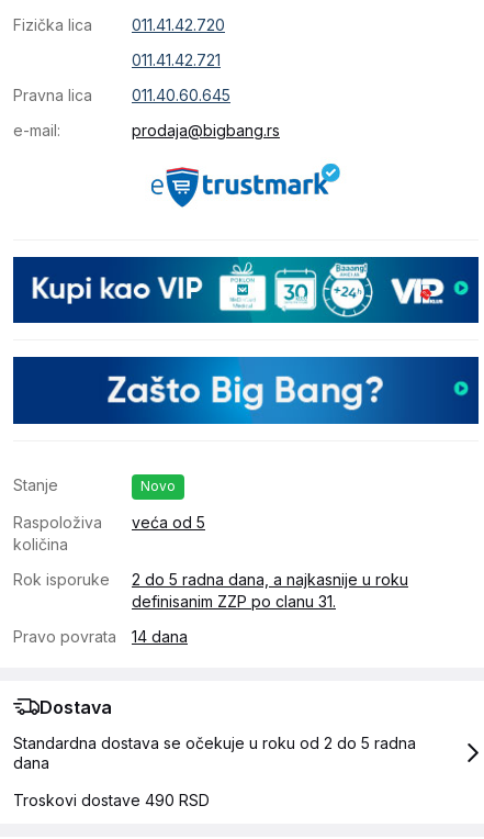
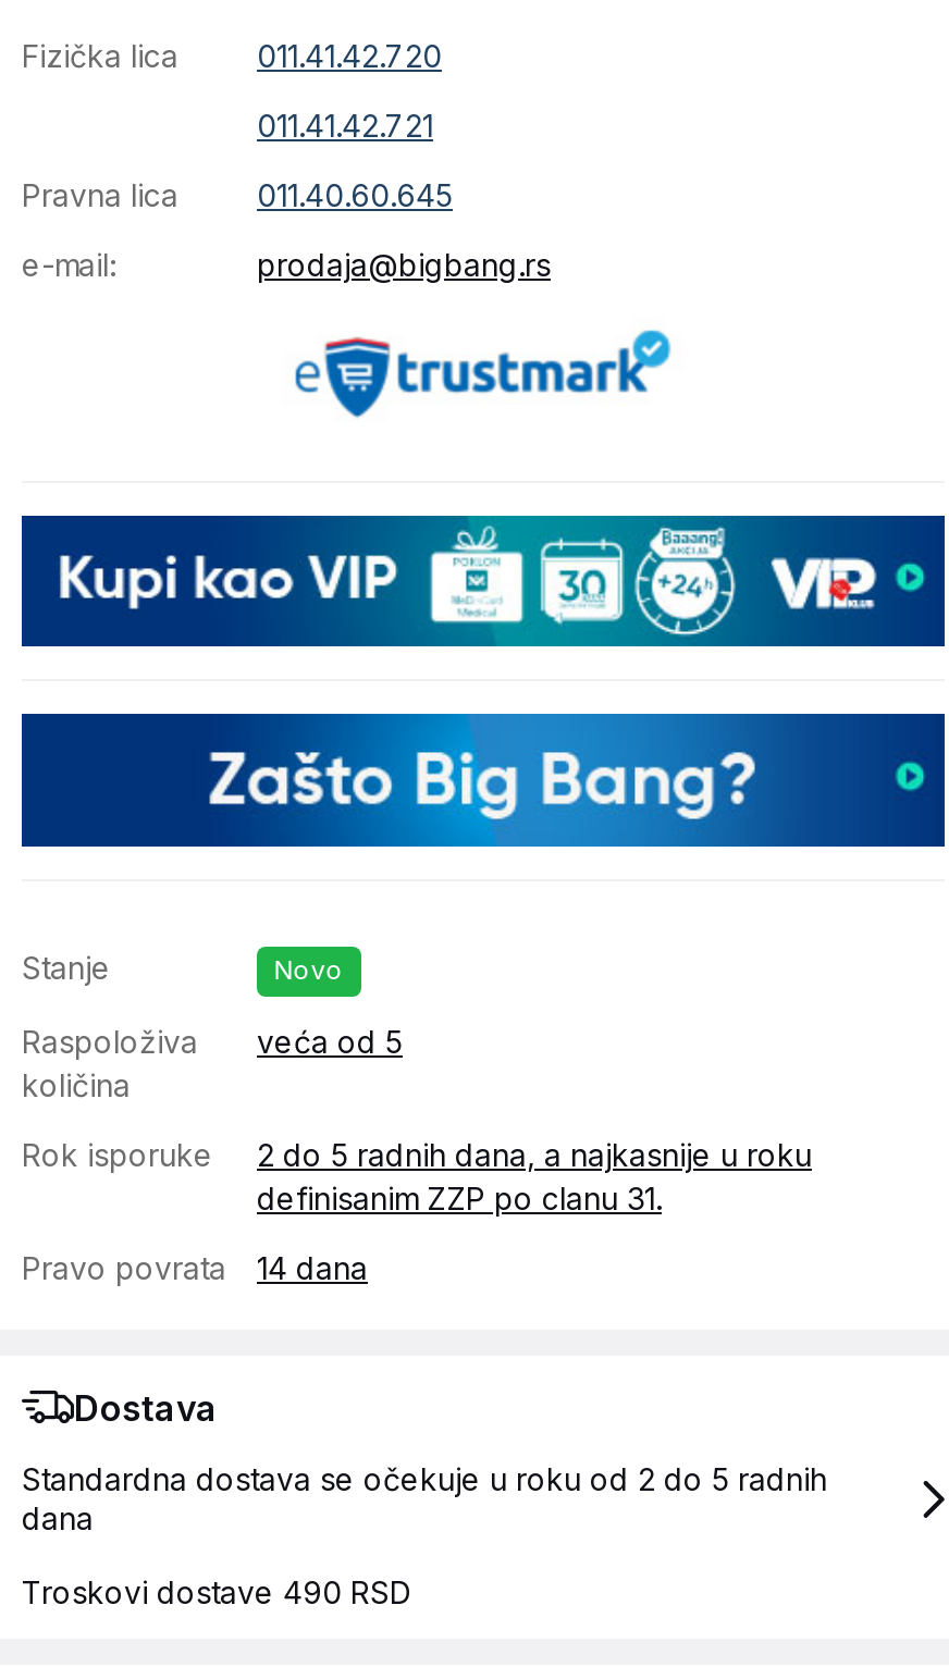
- 2 do 5 radna dana, a najkasnije u roku
+ 2 do 5 radnih dana, a najkasnije u roku

- Standardna dostava se očekuje u roku od 2 do 5 radna
+ Standardna dostava se očekuje u roku od 2 do 5 radnih
